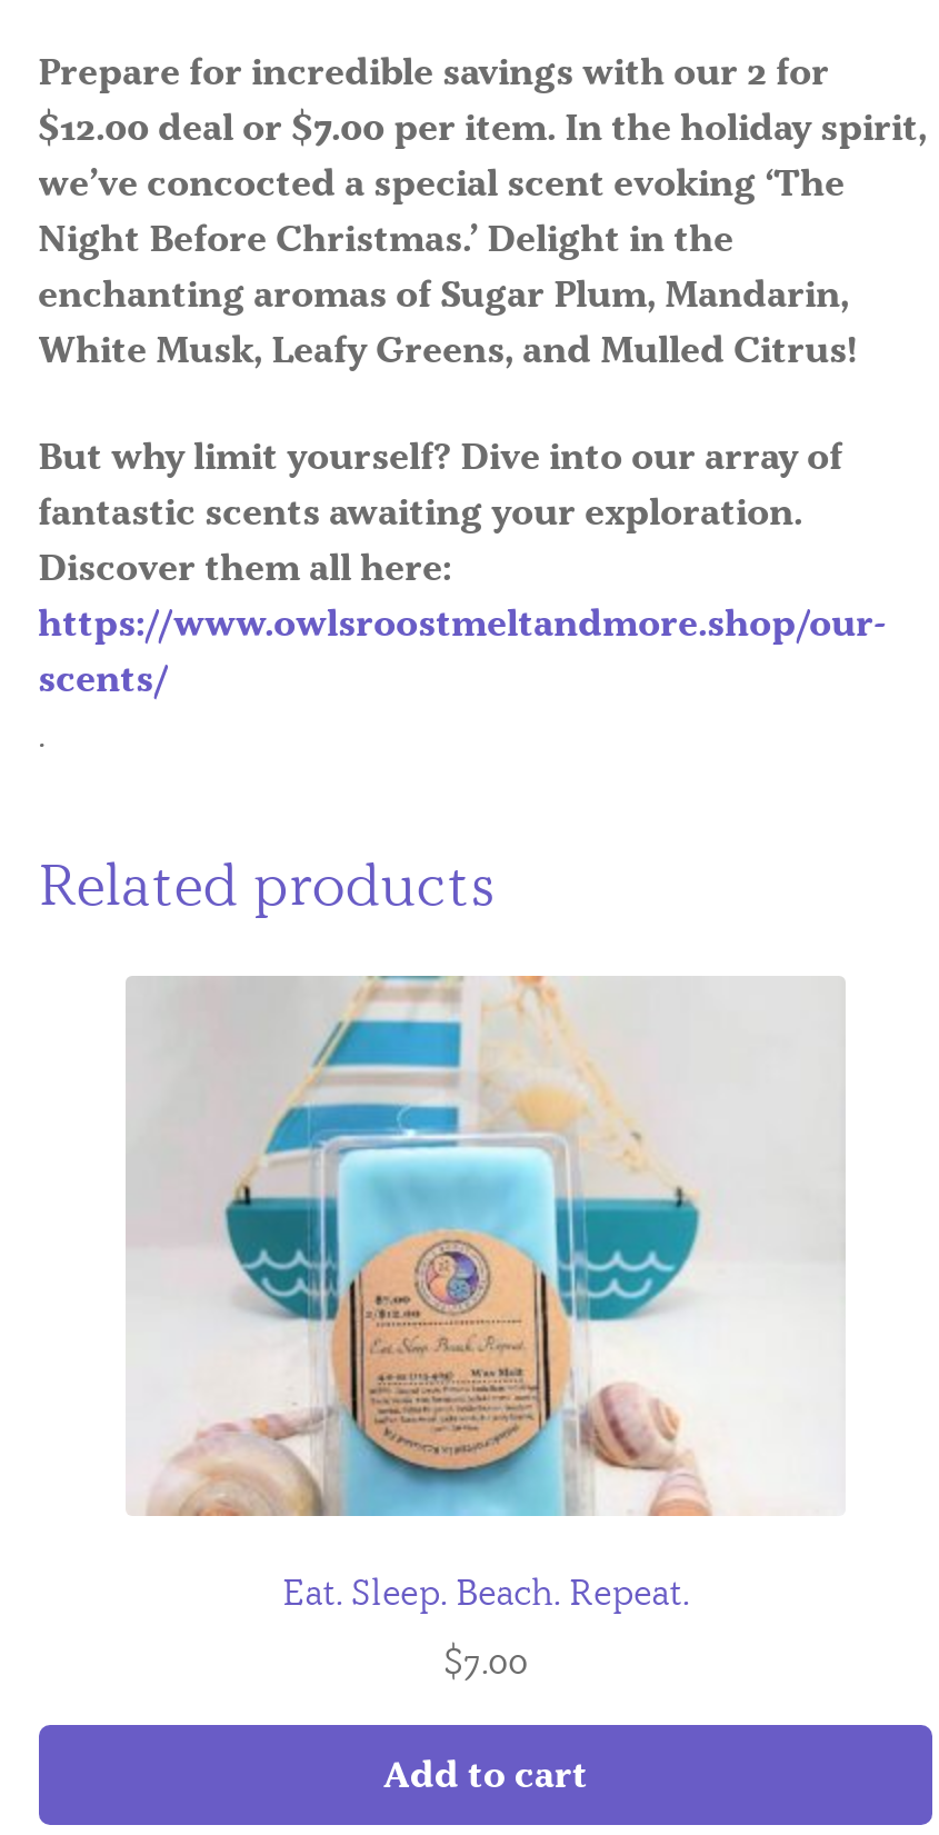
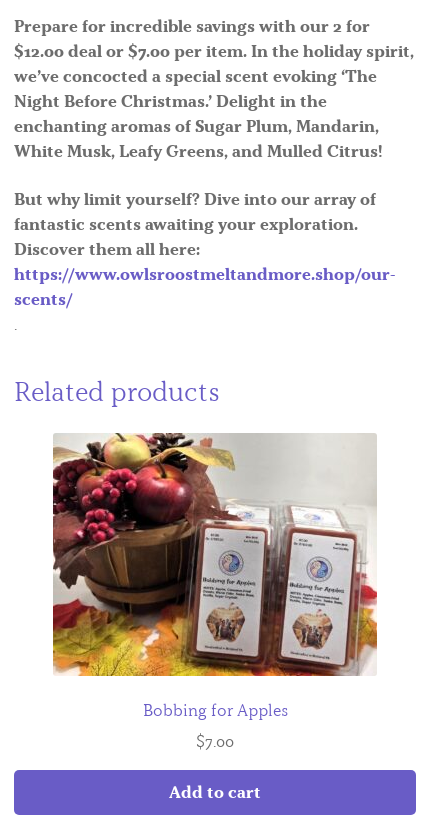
- [image]
- Eat. Sleep. Beach. Repeat.
+ [image]
+ Bobbing for Apples
